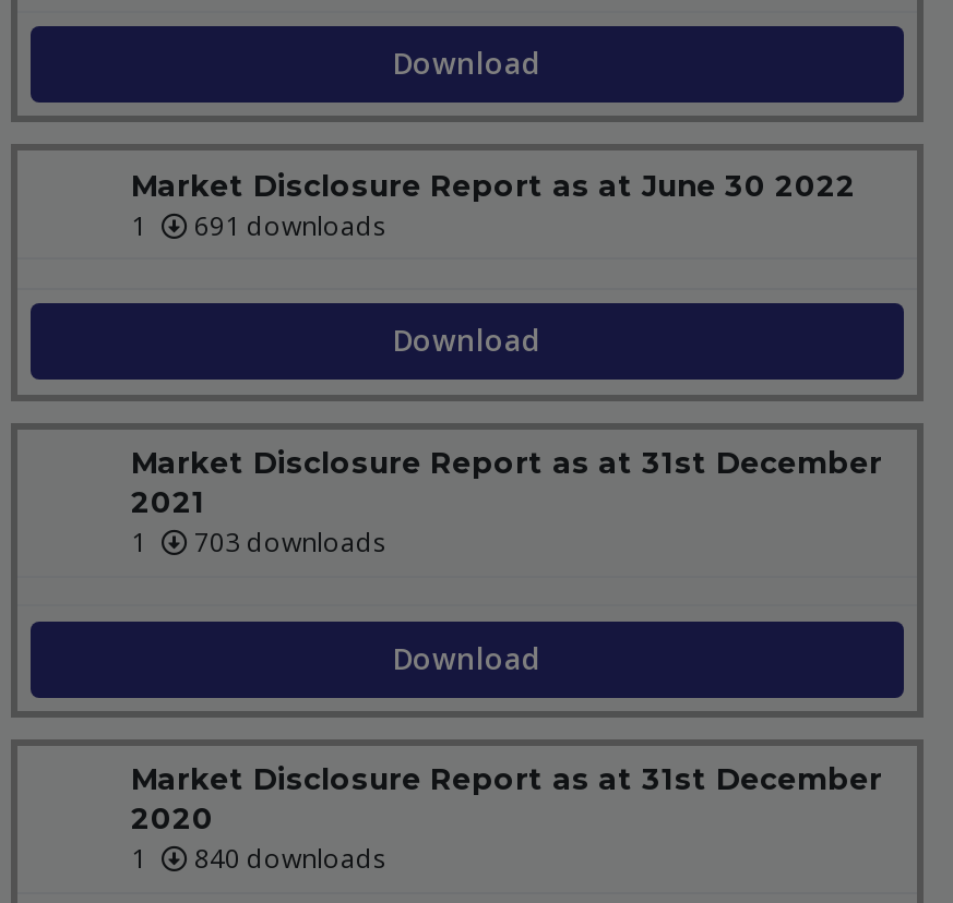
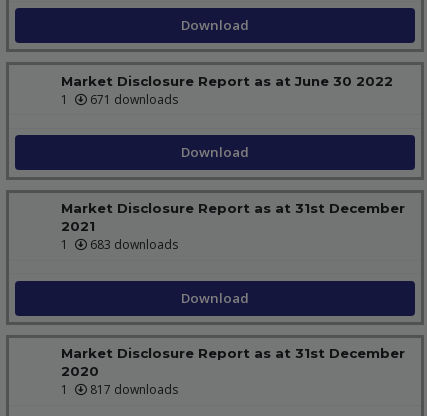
- 1 691 downloads
+ 1 671 downloads

- 1 703 downloads
+ 1 683 downloads

- 1 840 downloads
+ 1 817 downloads
